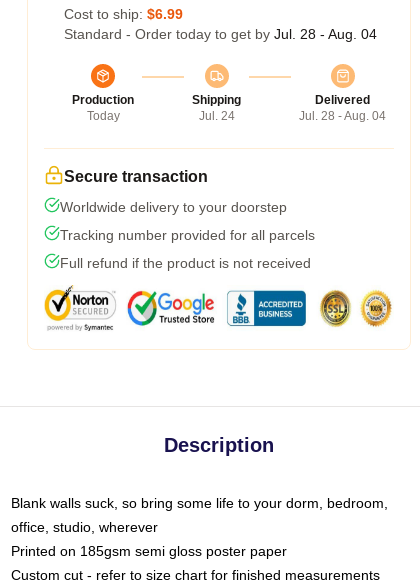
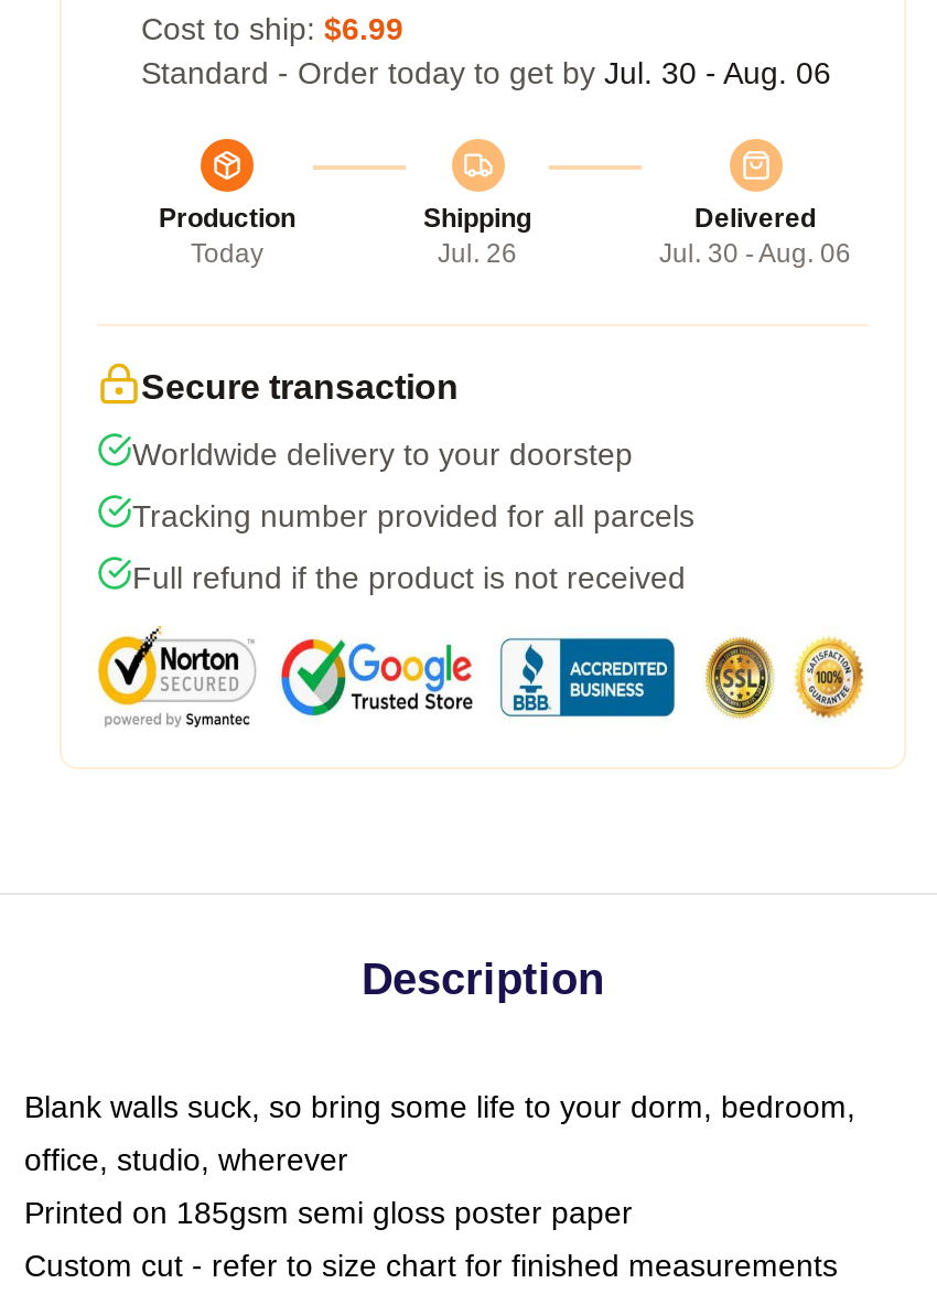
- Standard - Order today to get by Jul. 28 - Aug. 04
+ Standard - Order today to get by Jul. 30 - Aug. 06

- Jul. 24
+ Jul. 26

- Jul. 28 - Aug. 04
+ Jul. 30 - Aug. 06
